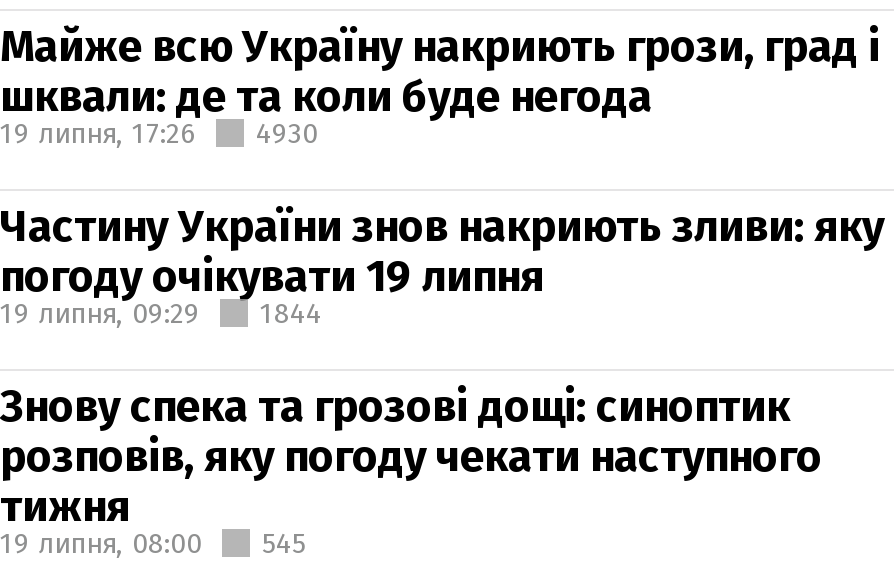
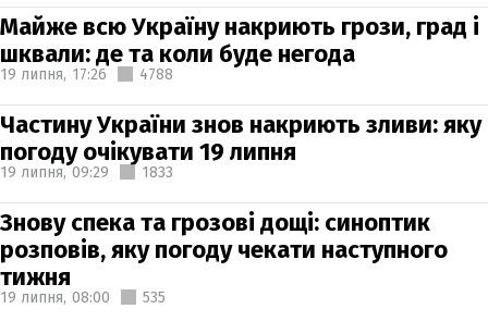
- 19 липня, 17:26 4930
+ 19 липня, 17:26 4788

- 19 липня, 09:29 1844
+ 19 липня, 09:29 1833

- 19 липня, 08:00 545
+ 19 липня, 08:00 535
